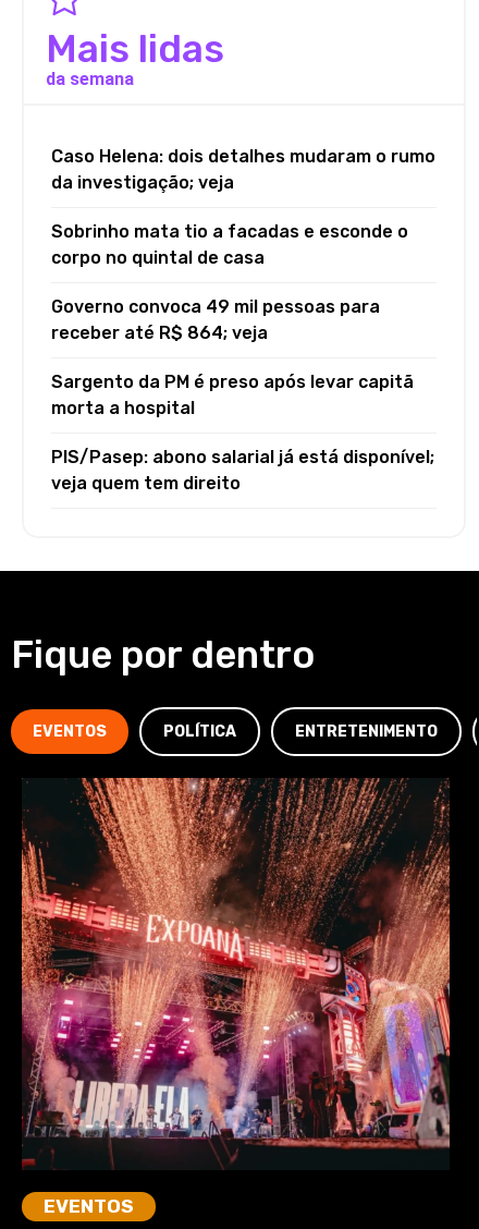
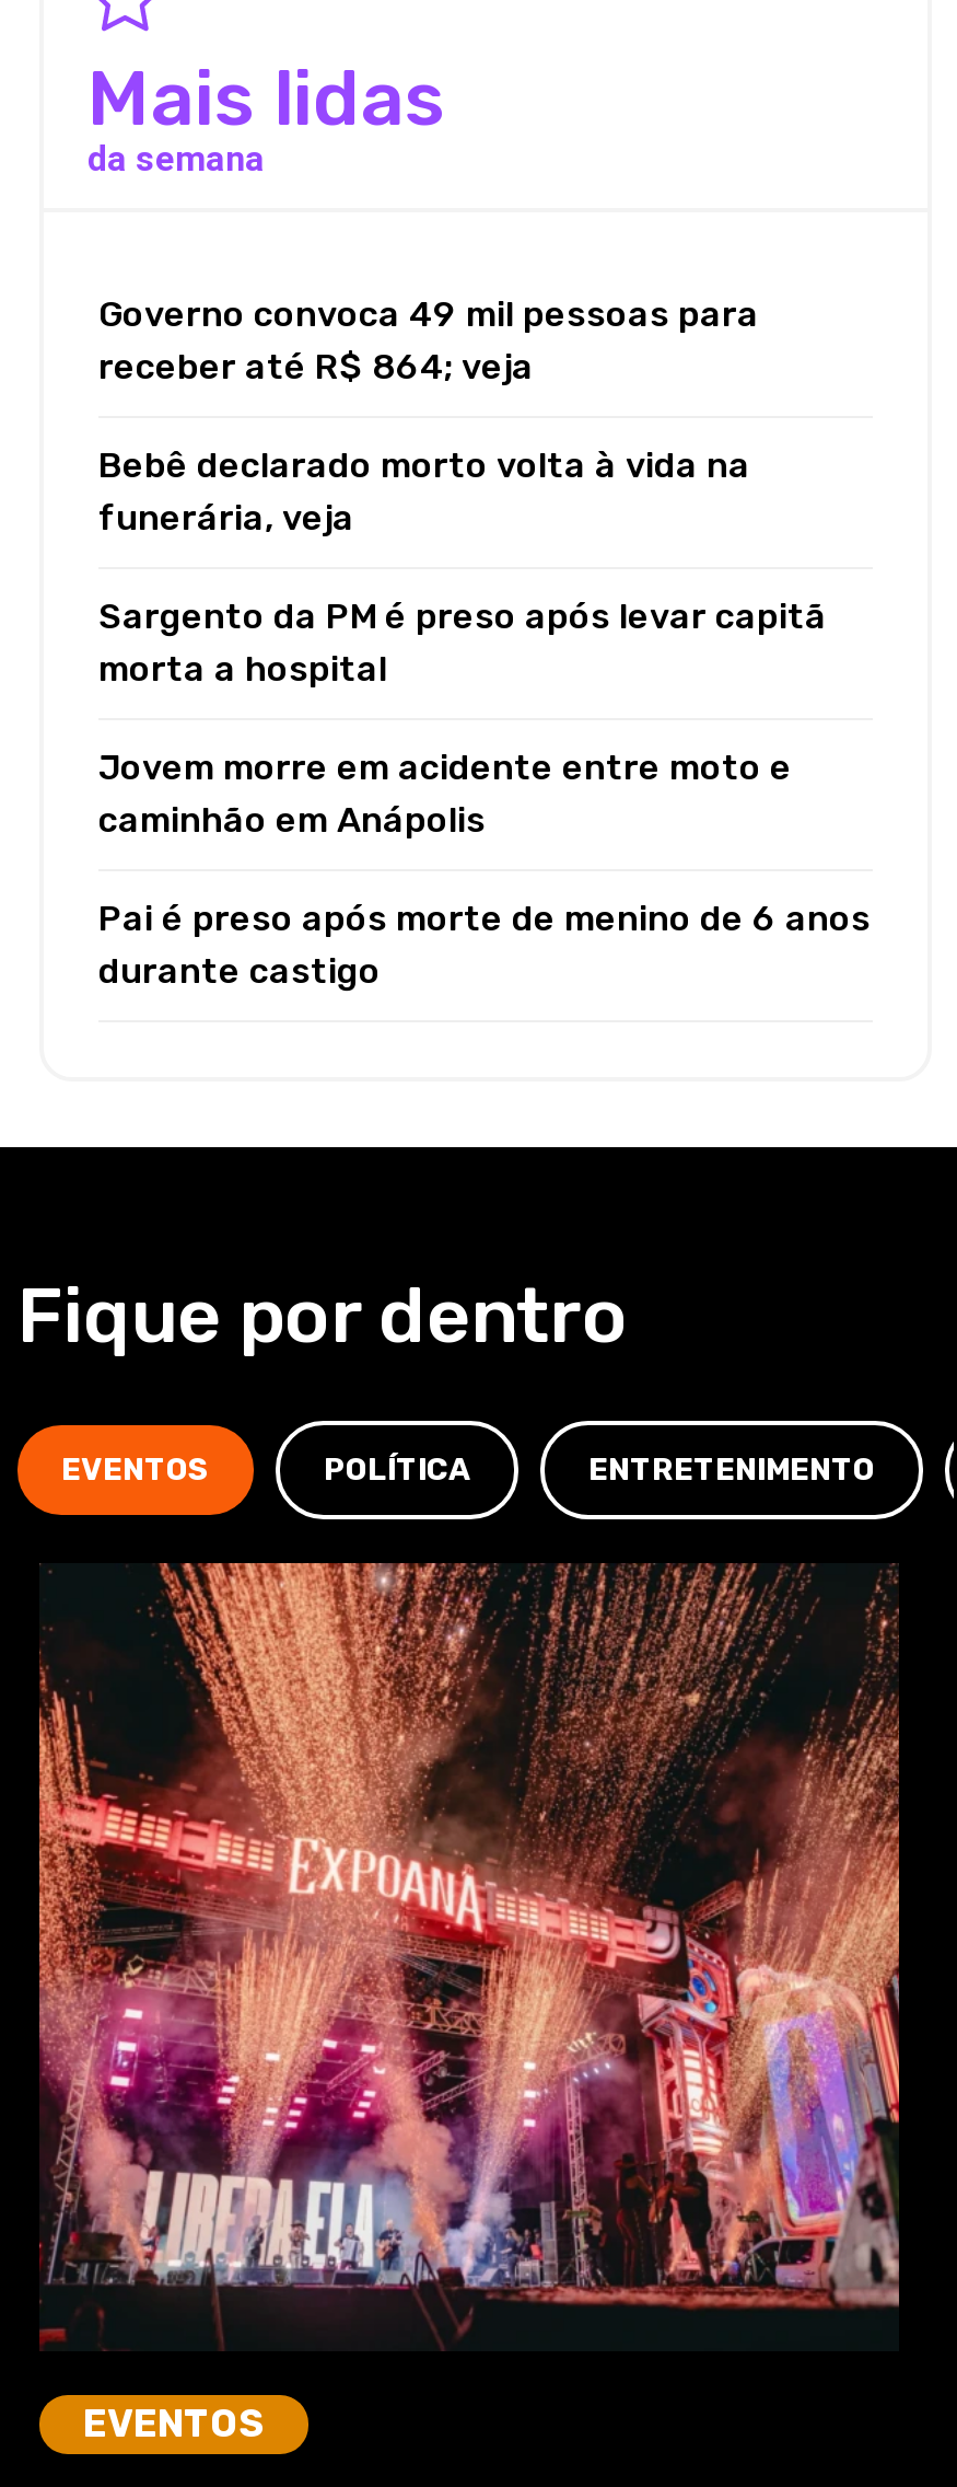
- Caso Helena: dois detalhes mudaram o rumo
- da investigação; veja
- Sobrinho mata tio a facadas e esconde o
- corpo no quintal de casa

moved up: Governo convoca 49 mil pessoas para | receber até R$ 864; veja

+ Bebê declarado morto volta à vida na
+ funerária, veja

moved up: Sargento da PM é preso após levar capitã | morta a hospital

- PIS/Pasep: abono salarial já está disponível;
- veja quem tem direito
+ Jovem morre em acidente entre moto e
+ caminhão em Anápolis
+ Pai é preso após morte de menino de 6 anos
+ durante castigo
